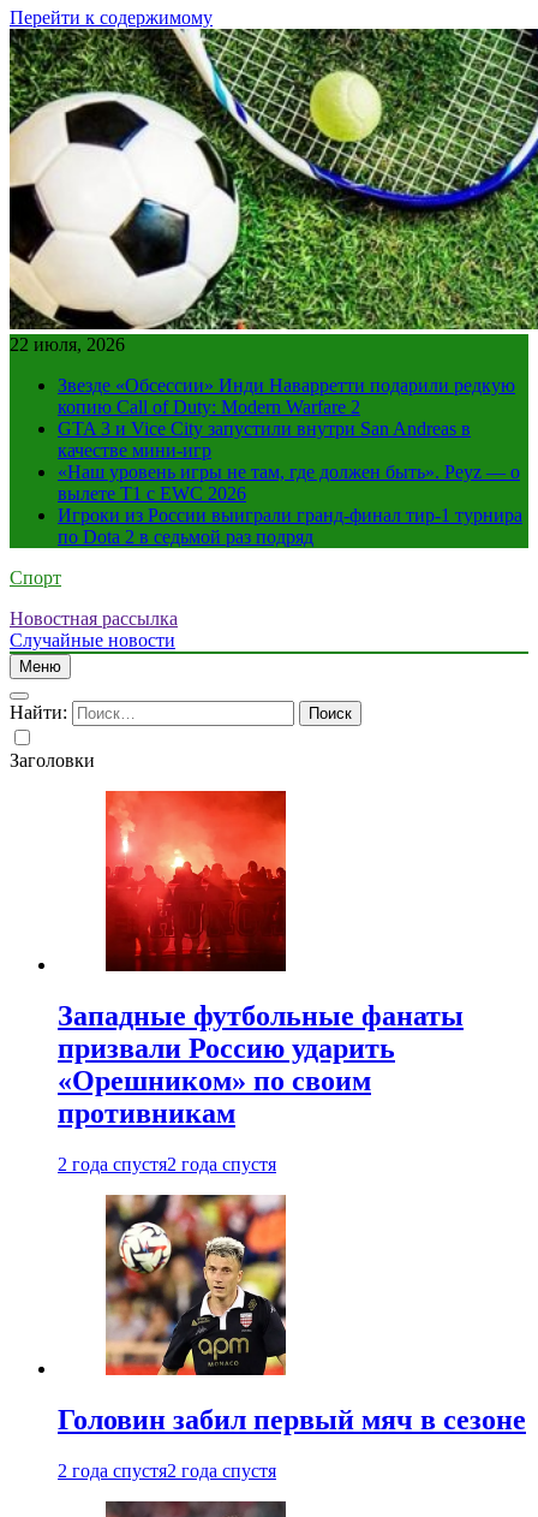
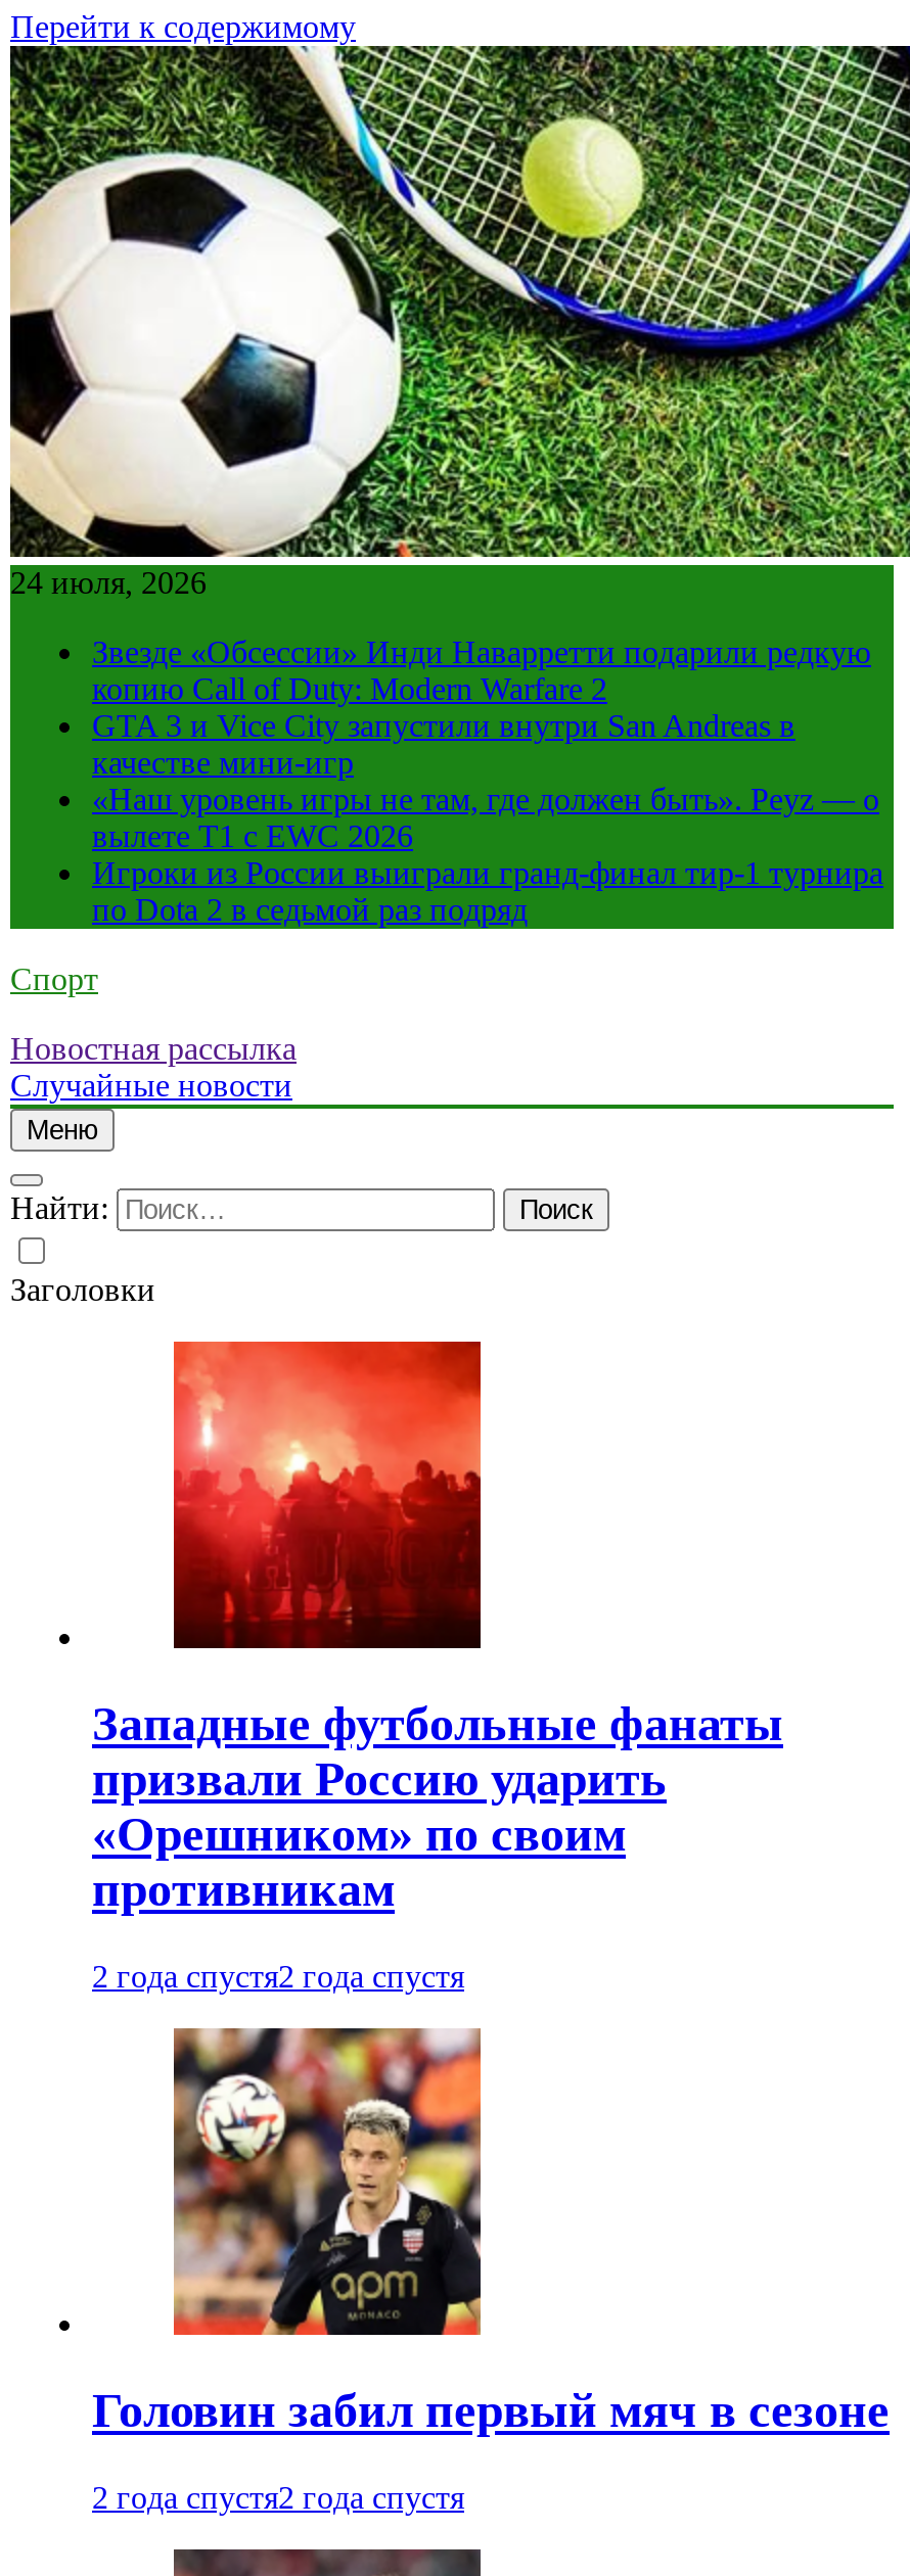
- 22 июля, 2026
+ 24 июля, 2026
